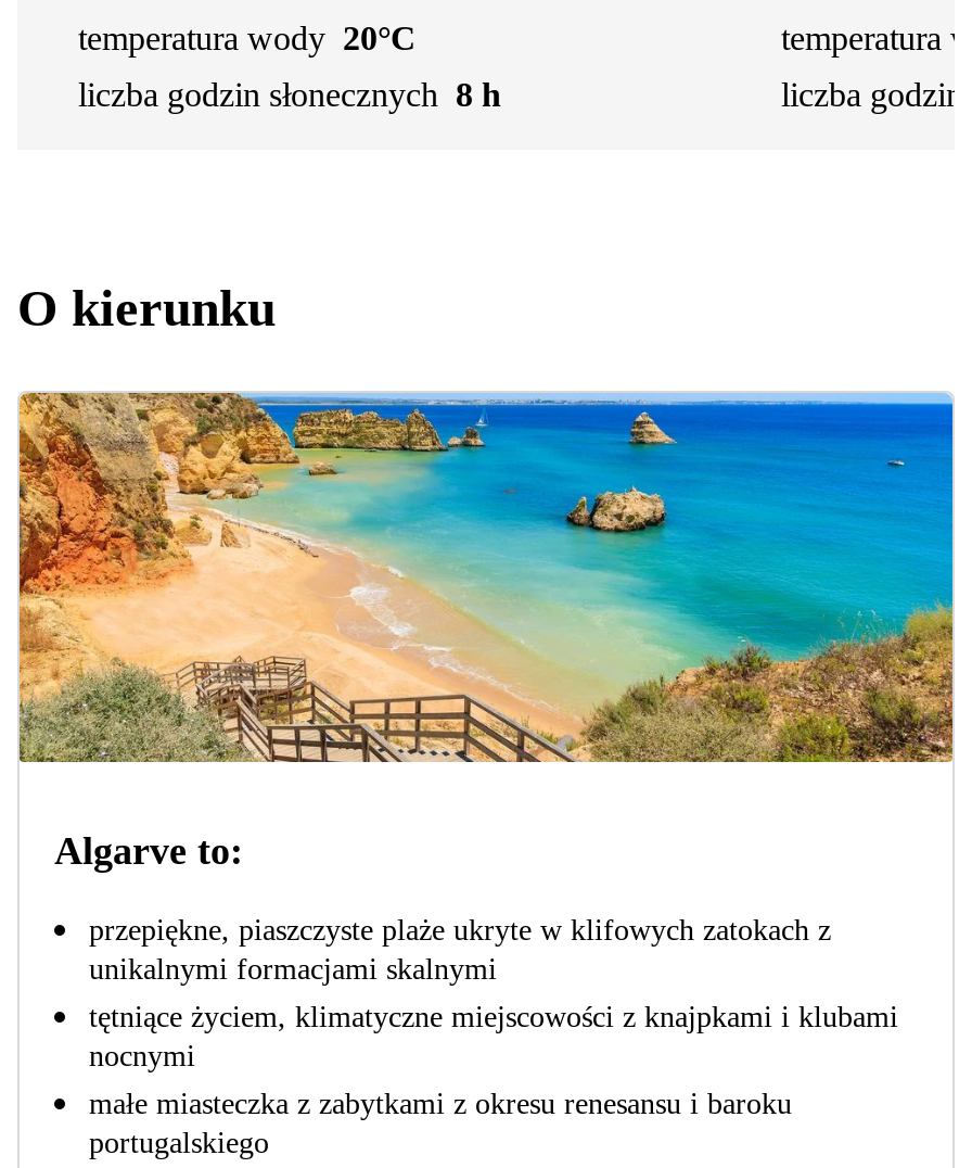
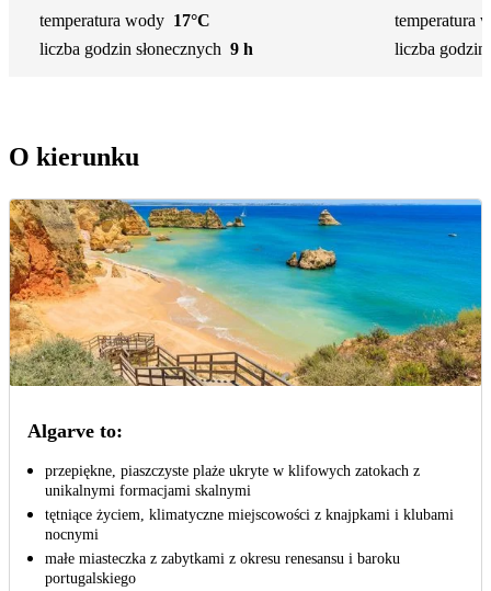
- temperatura wody 20°C
+ temperatura wody 17°C

- liczba godzin słonecznych 8 h
+ liczba godzin słonecznych 9 h
